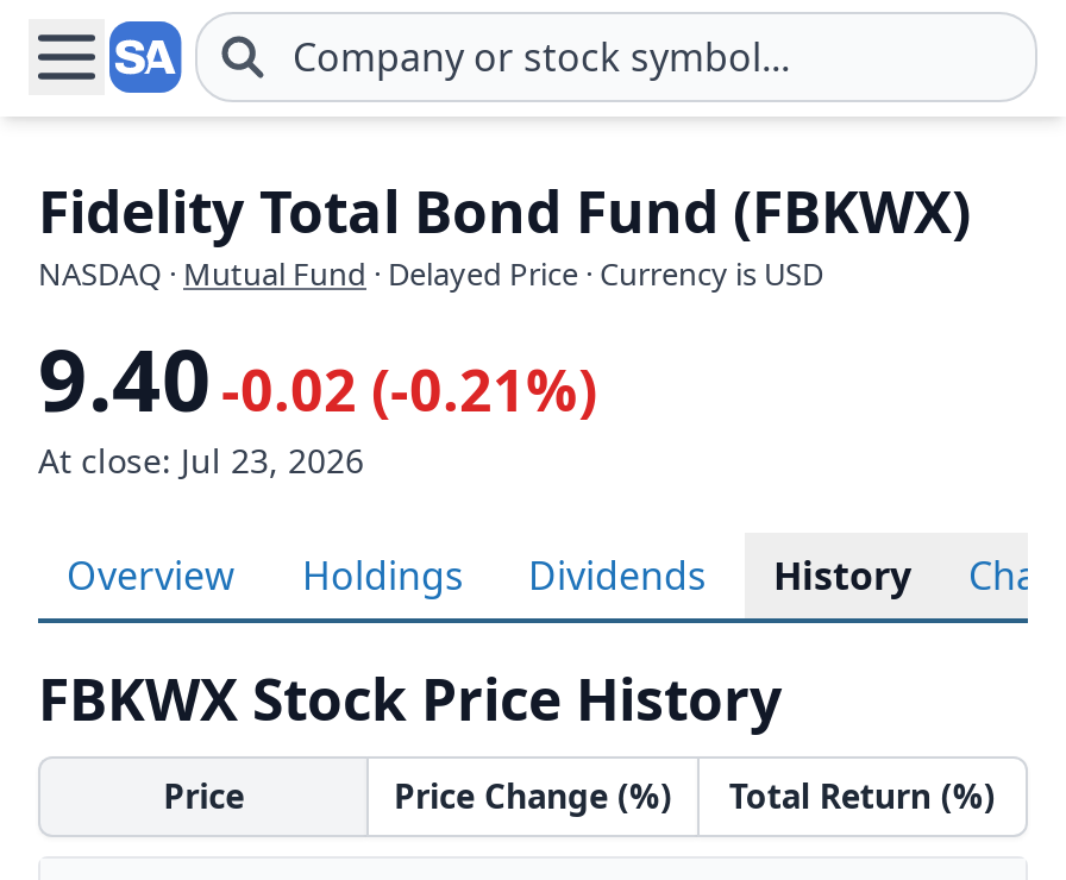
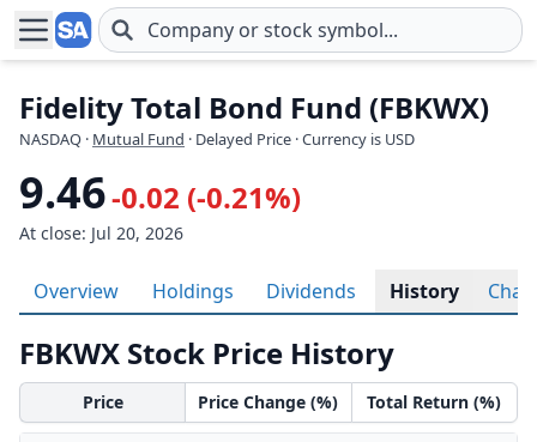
- 9.40 -0.02 (-0.21%)
+ 9.46 -0.02 (-0.21%)

- At close: Jul 23, 2026
+ At close: Jul 20, 2026
